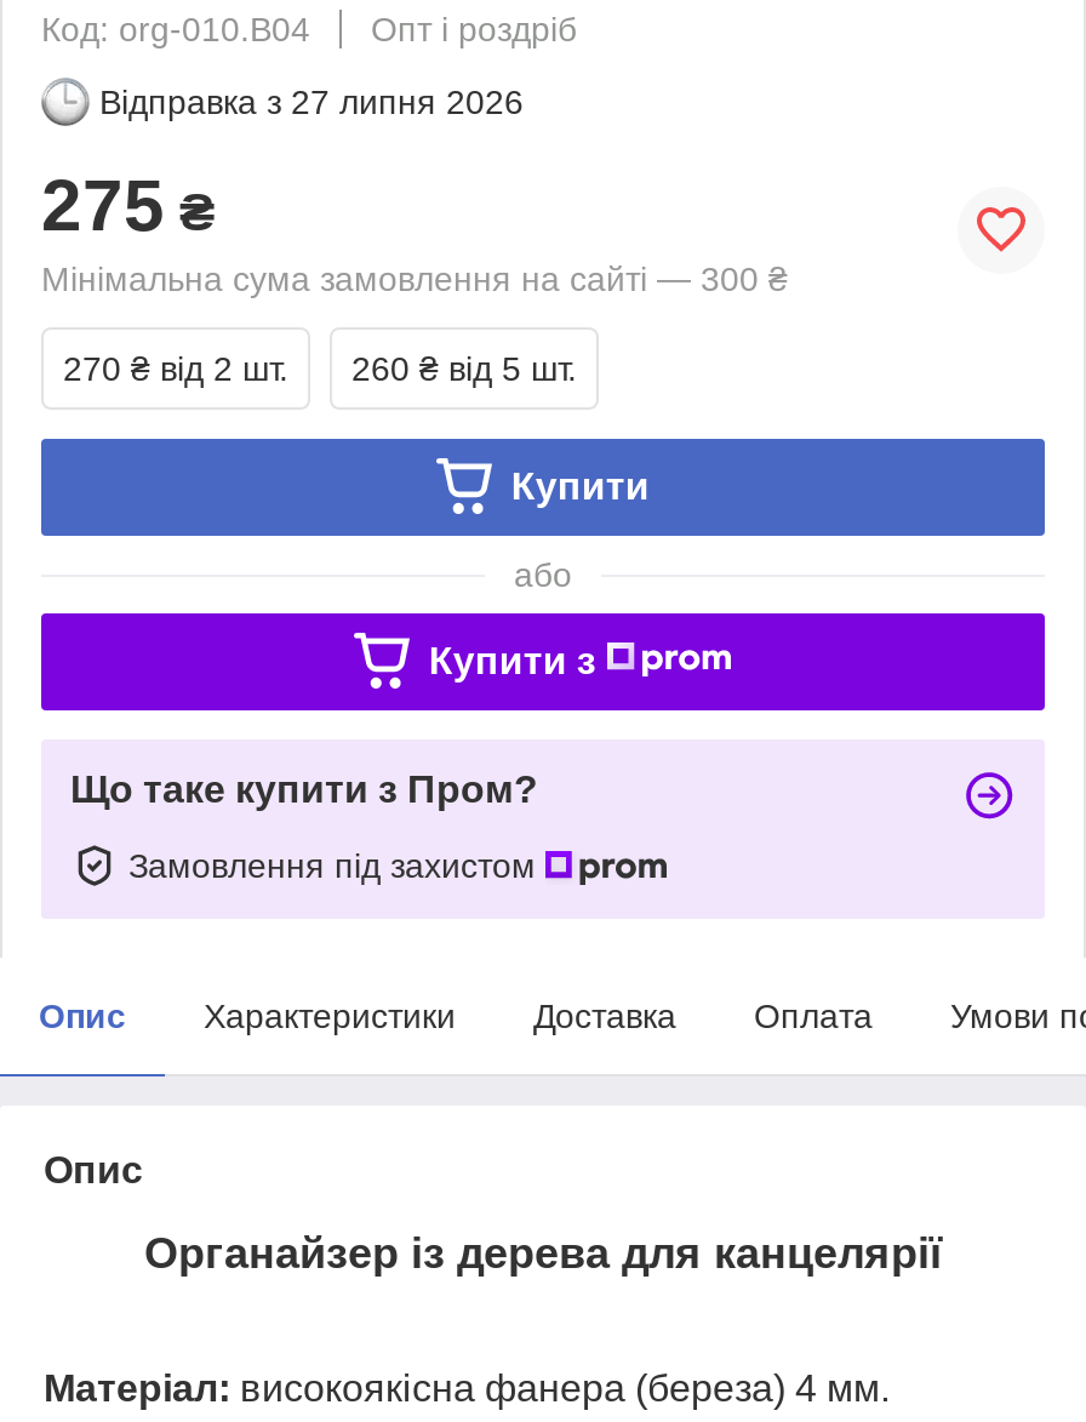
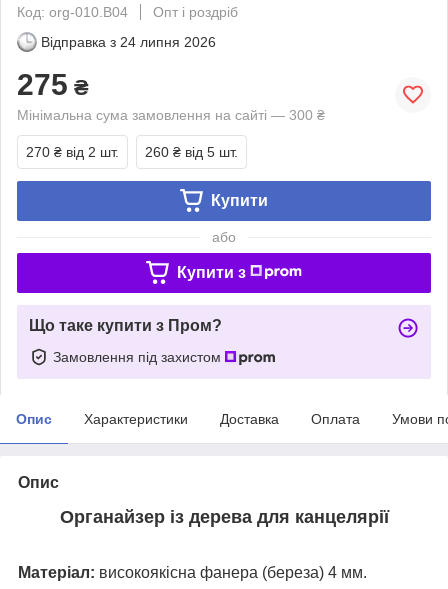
- Відправка з 27 липня 2026
+ Відправка з 24 липня 2026
